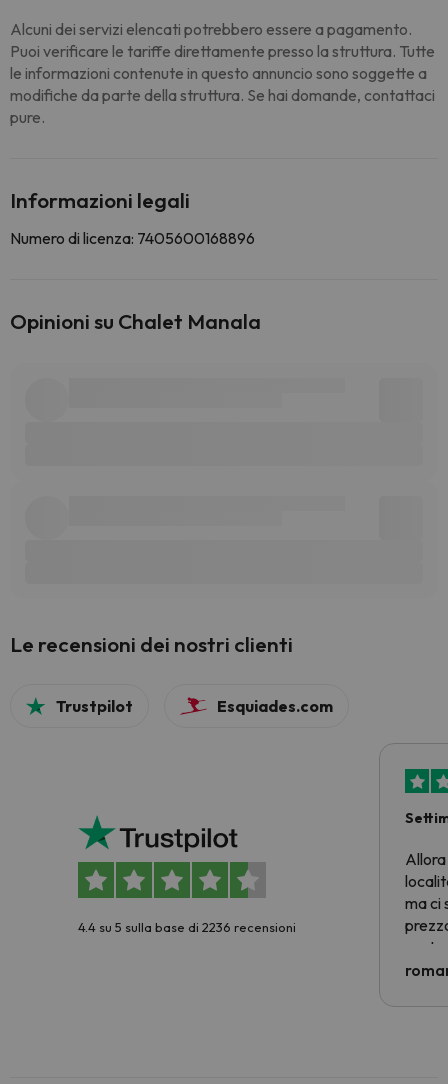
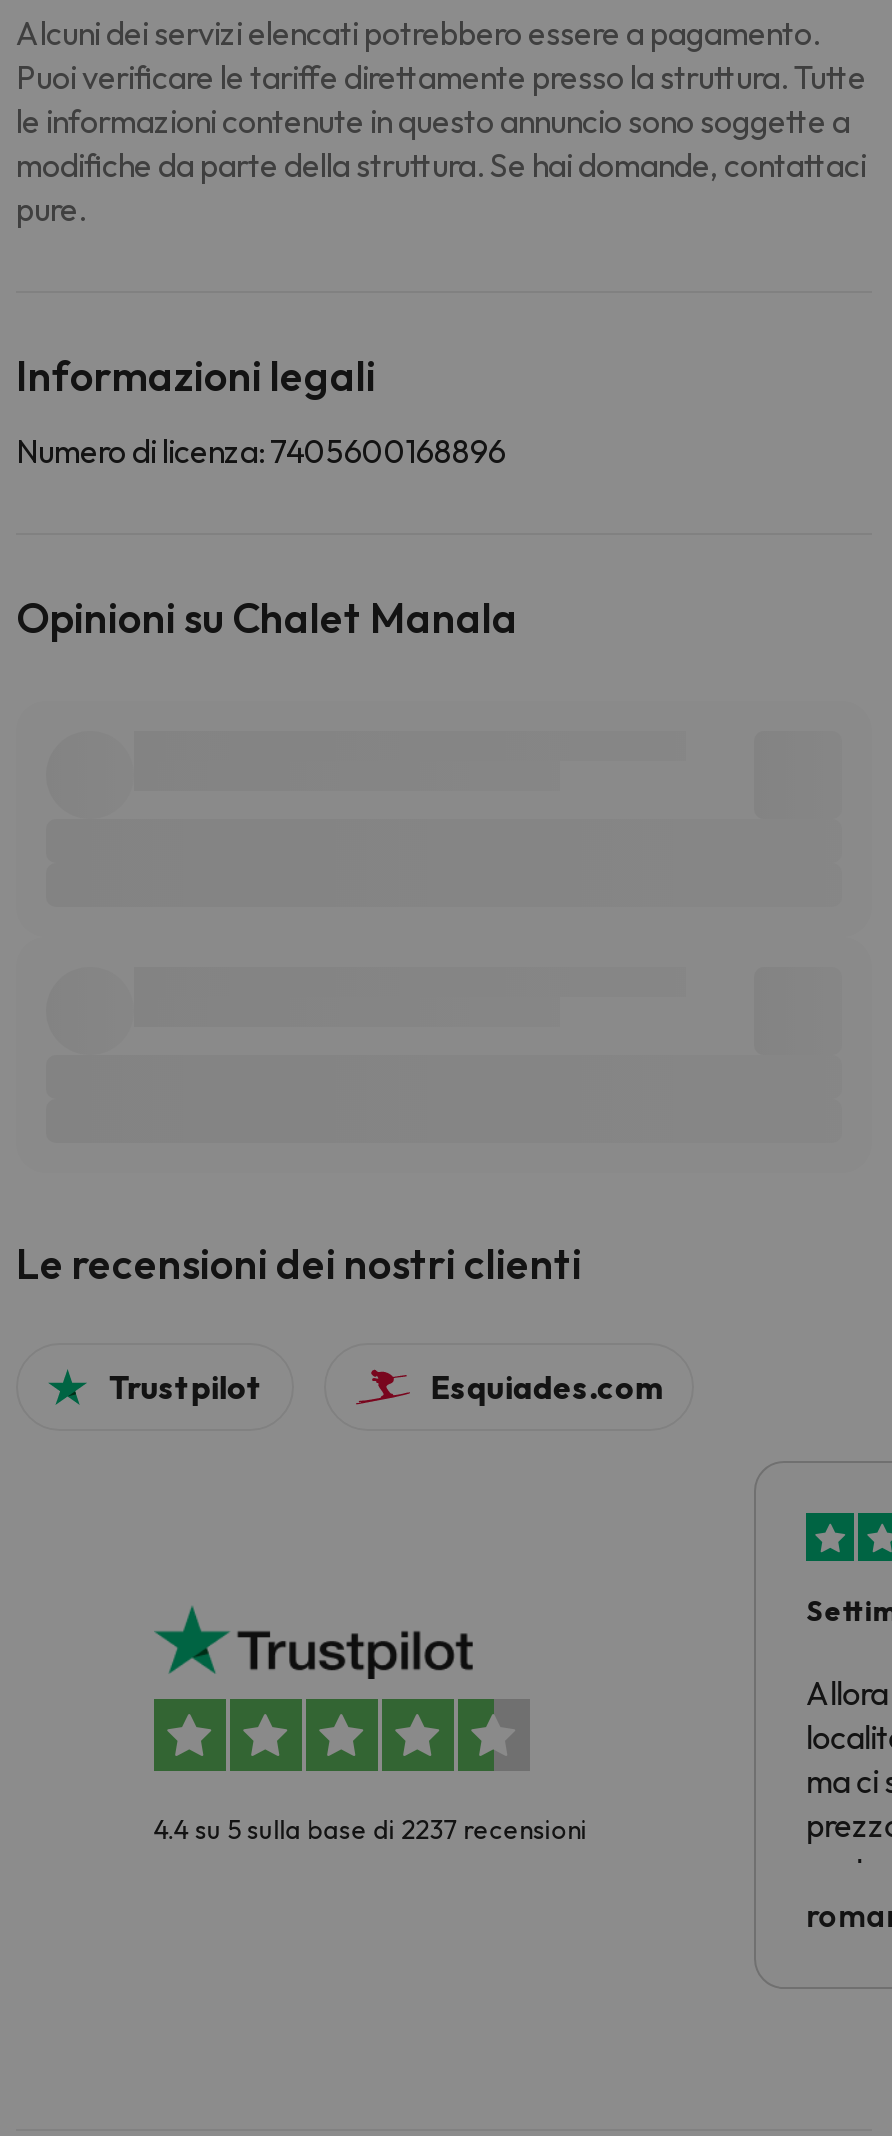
- 4.4 su 5 sulla base di 2236 recensioni
+ 4.4 su 5 sulla base di 2237 recensioni
